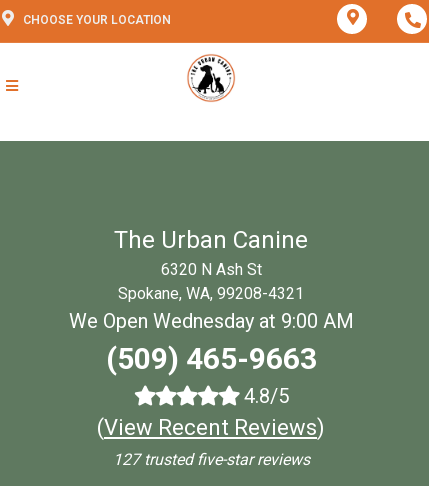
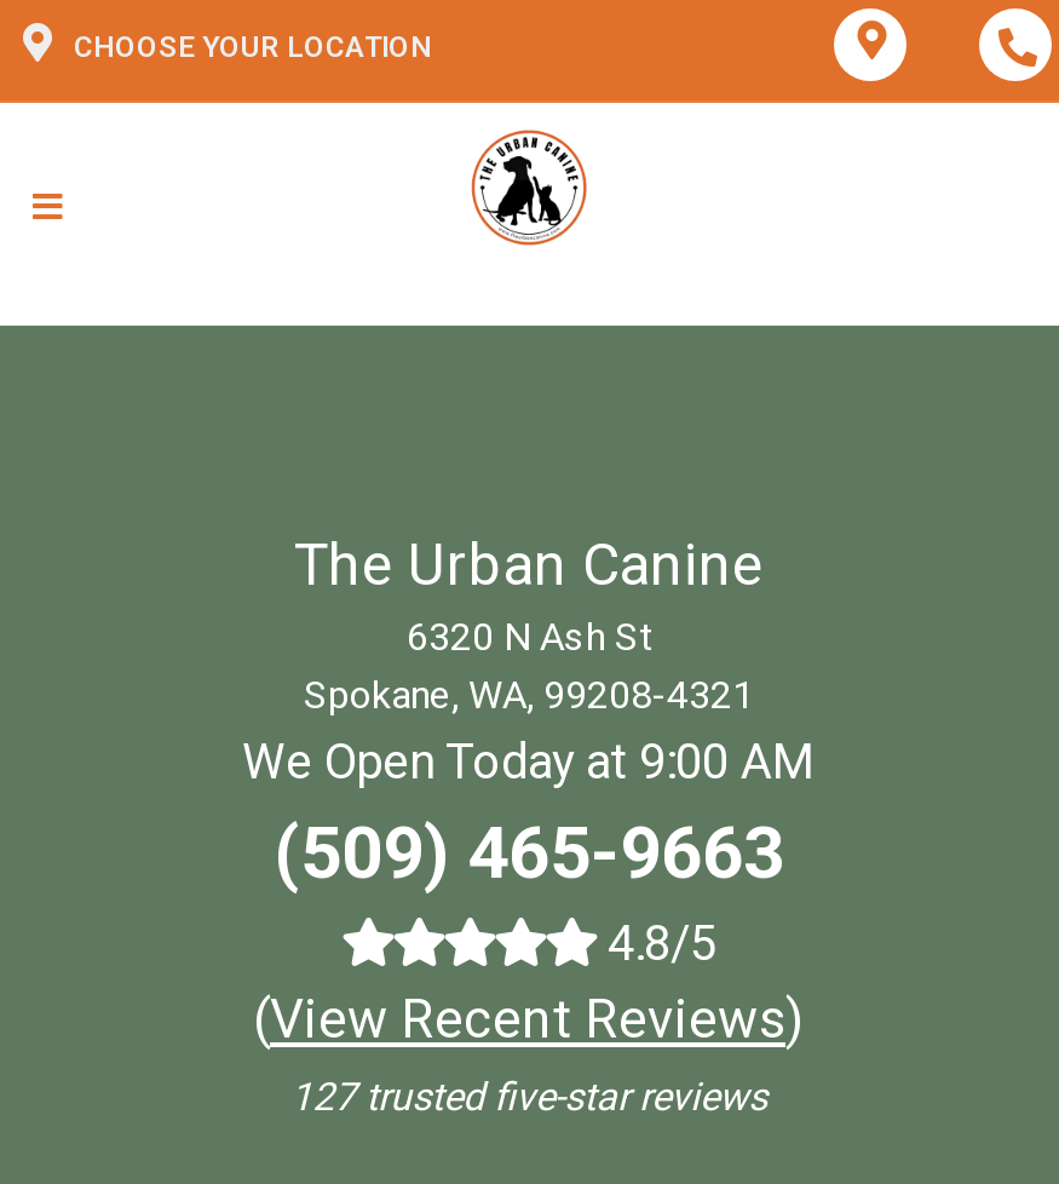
- We Open Wednesday at 9:00 AM
+ We Open Today at 9:00 AM
